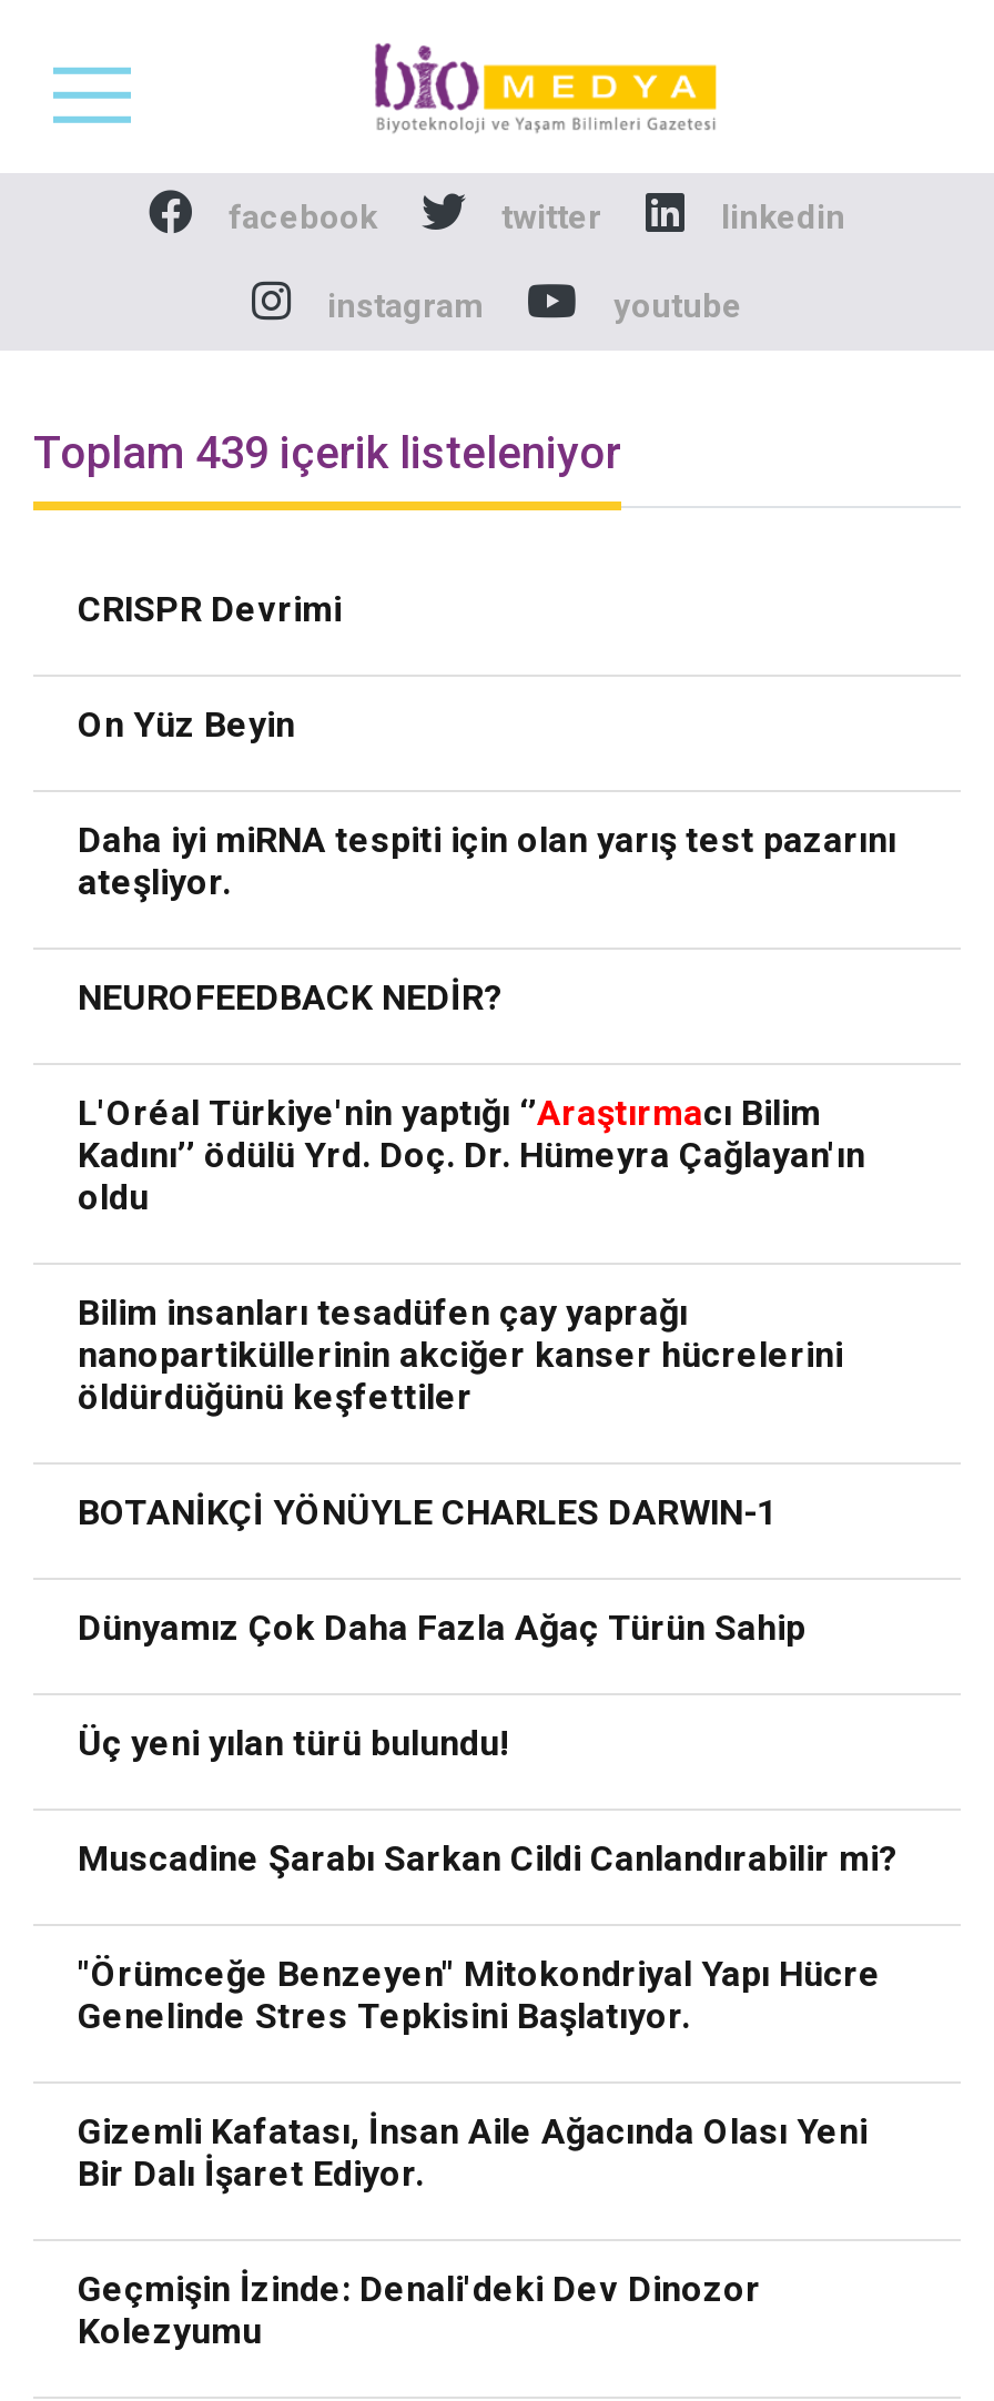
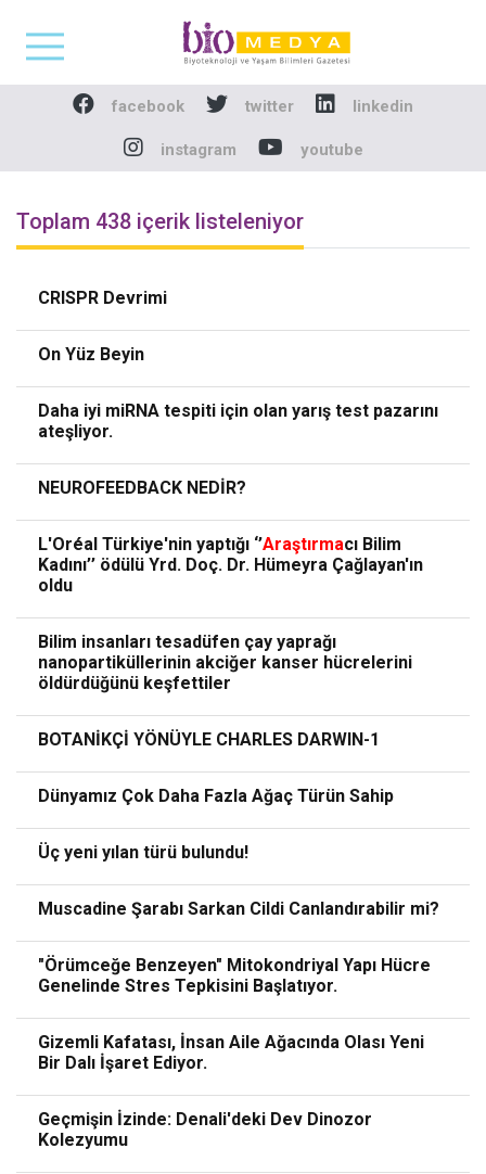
- Toplam 439 içerik listeleniyor
+ Toplam 438 içerik listeleniyor
